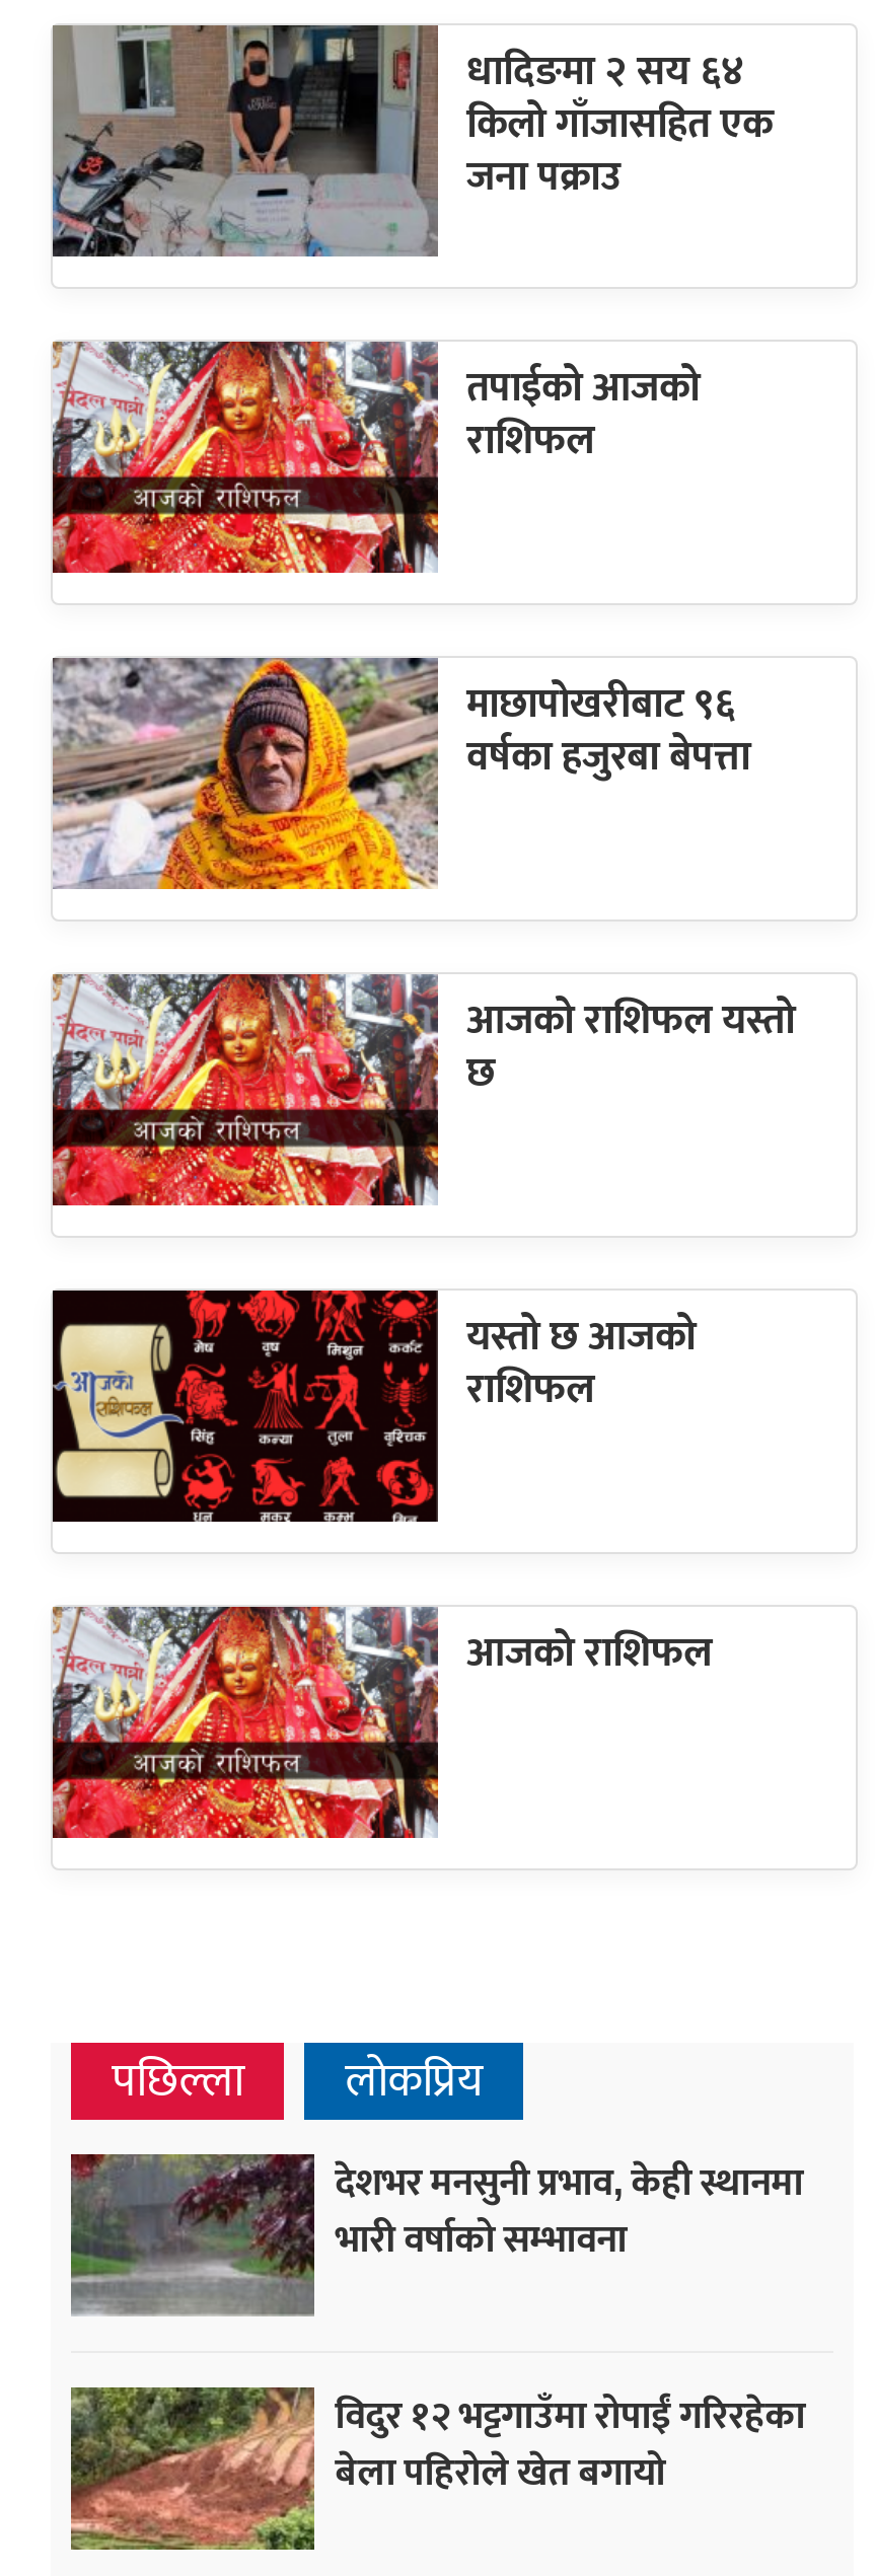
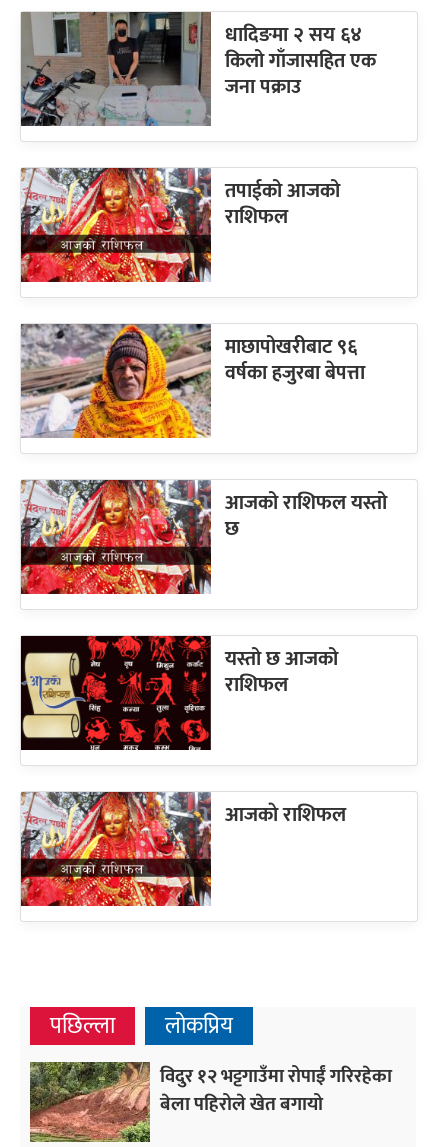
- [image]
- देशभर मनसुनी प्रभाव, केही स्थानमा
- भारी वर्षाको सम्भावना
